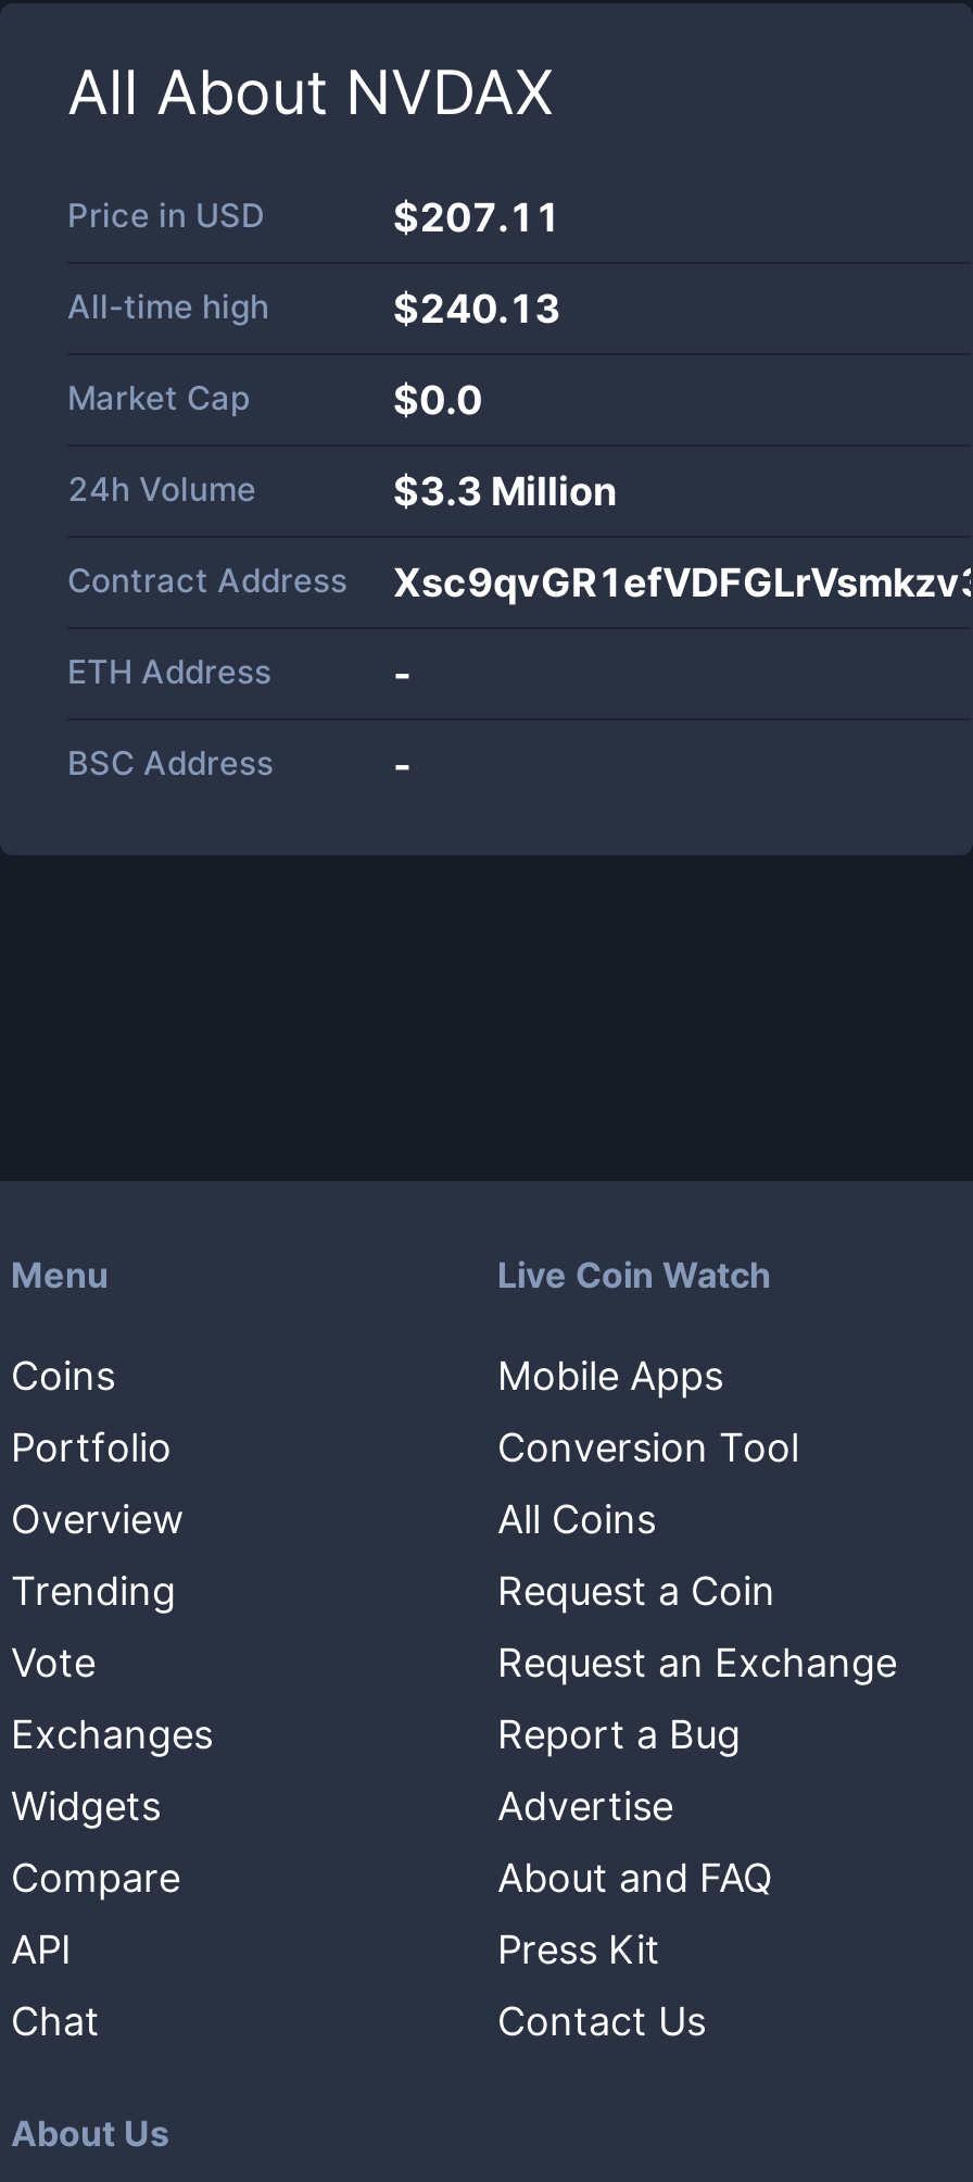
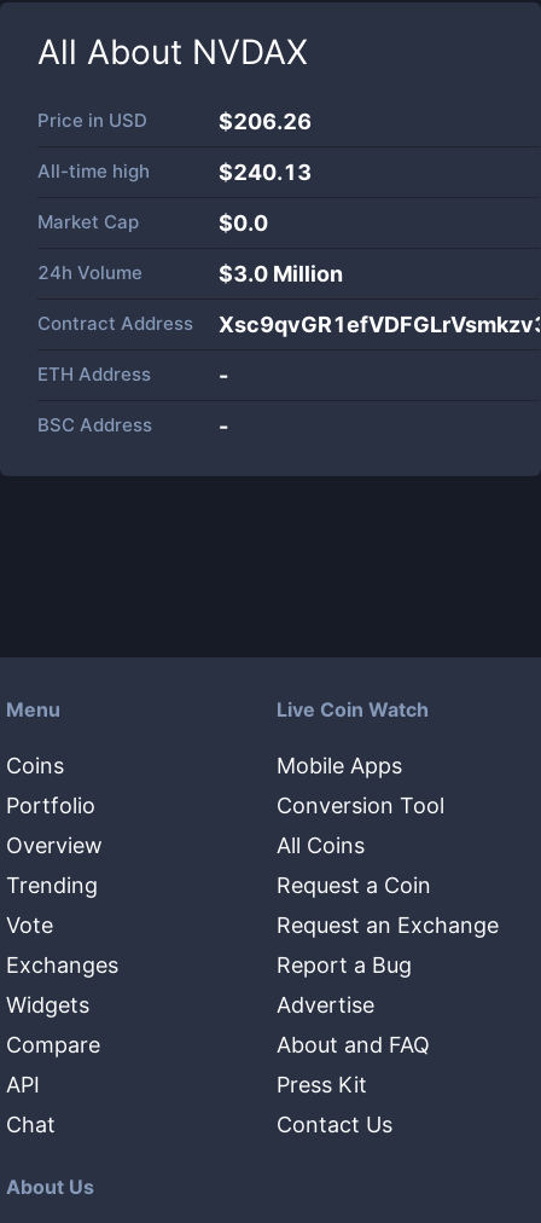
- $207.11
+ $206.26

- $3.3 Million
+ $3.0 Million
